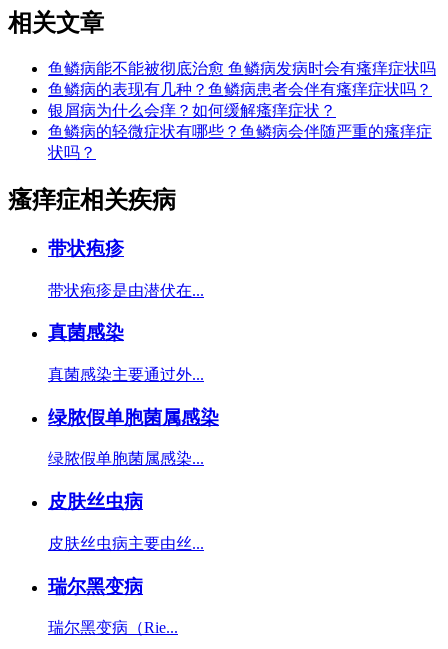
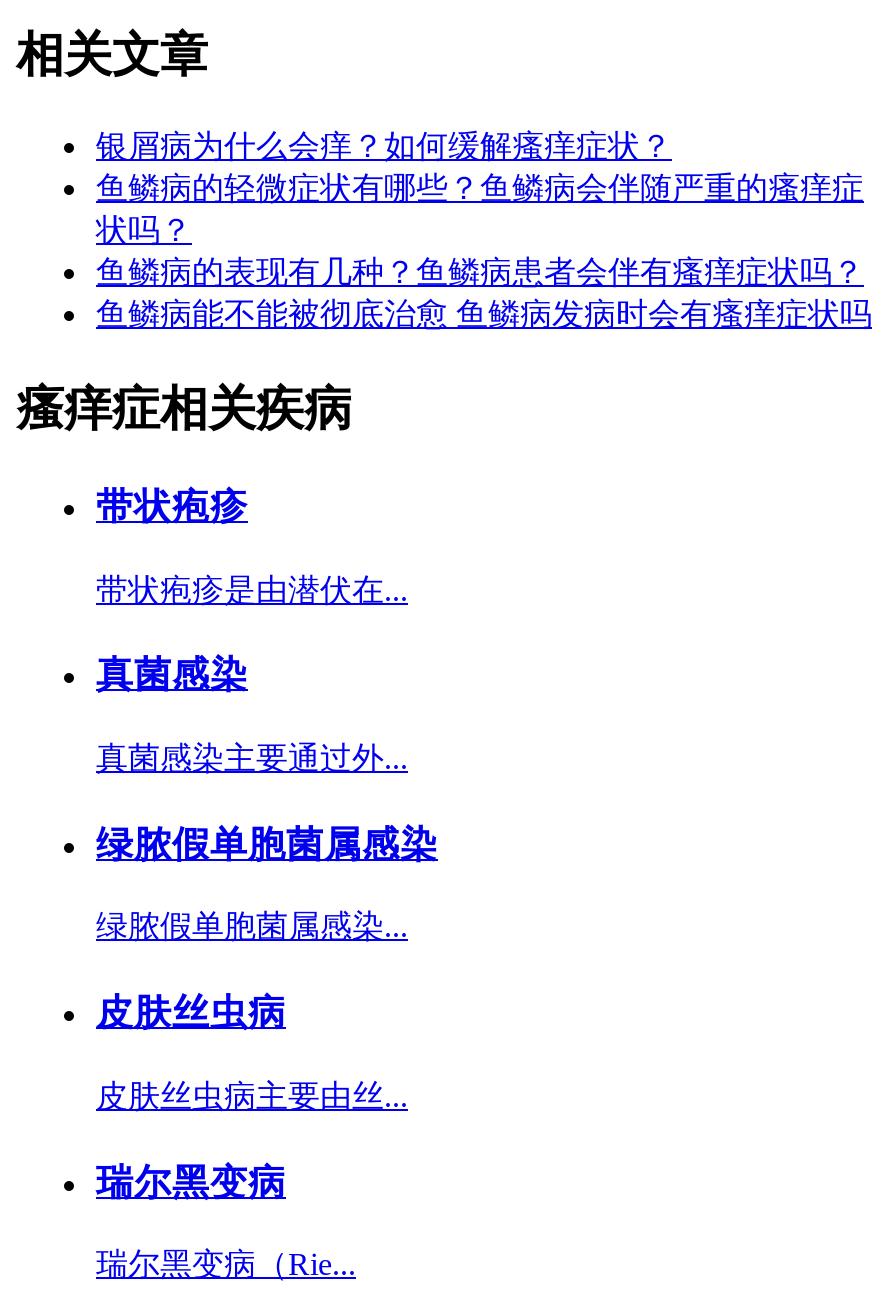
moved down: 鱼鳞病能不能被彻底治愈 鱼鳞病发病时会有瘙痒症状吗 | 鱼鳞病的表现有几种？鱼鳞病患者会伴有瘙痒症状吗？

moved up: 银屑病为什么会痒？如何缓解瘙痒症状？ | 鱼鳞病的轻微症状有哪些？鱼鳞病会伴随严重的瘙痒症 | 状吗？
